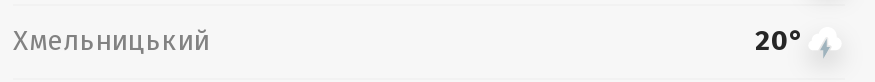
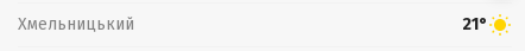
- 20°
+ 21°
